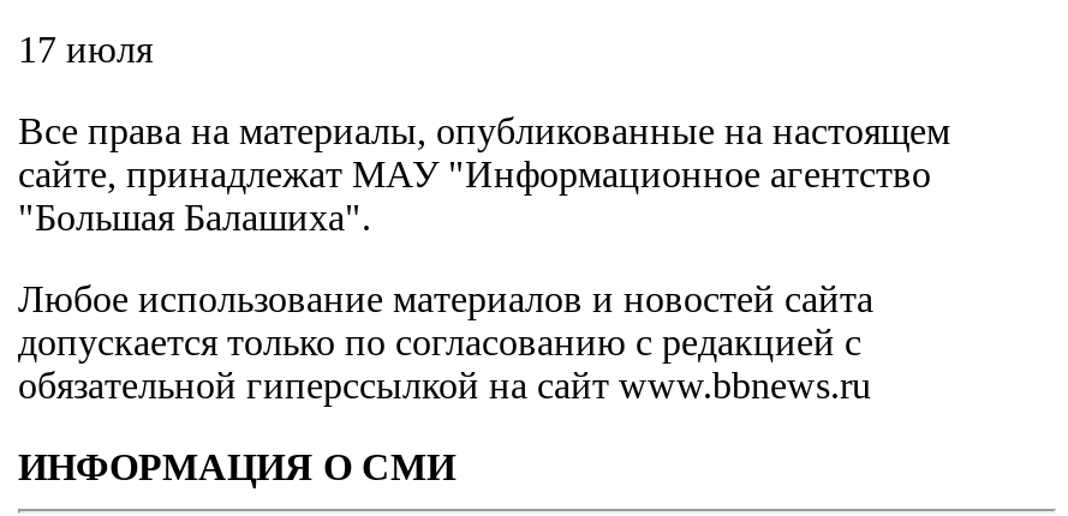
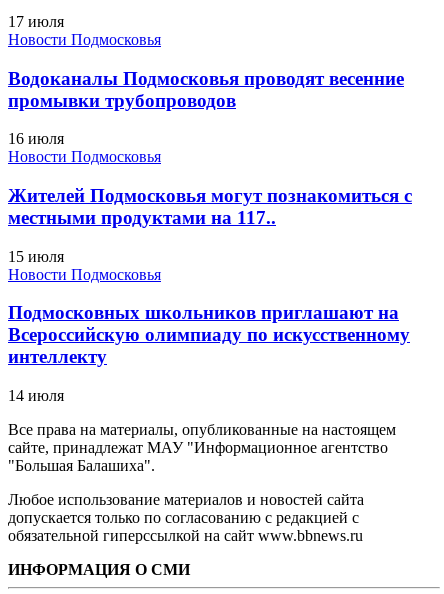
+ Новости Подмосковья
+ Водоканалы Подмосковья проводят весенние
+ промывки трубопроводов
+ 16 июля
+ Новости Подмосковья
+ Жителей Подмосковья могут познакомиться с
+ местными продуктами на 117..
+ 15 июля
+ Новости Подмосковья
+ Подмосковных школьников приглашают на
+ Всероссийскую олимпиаду по искусственному
+ интеллекту
+ 14 июля
